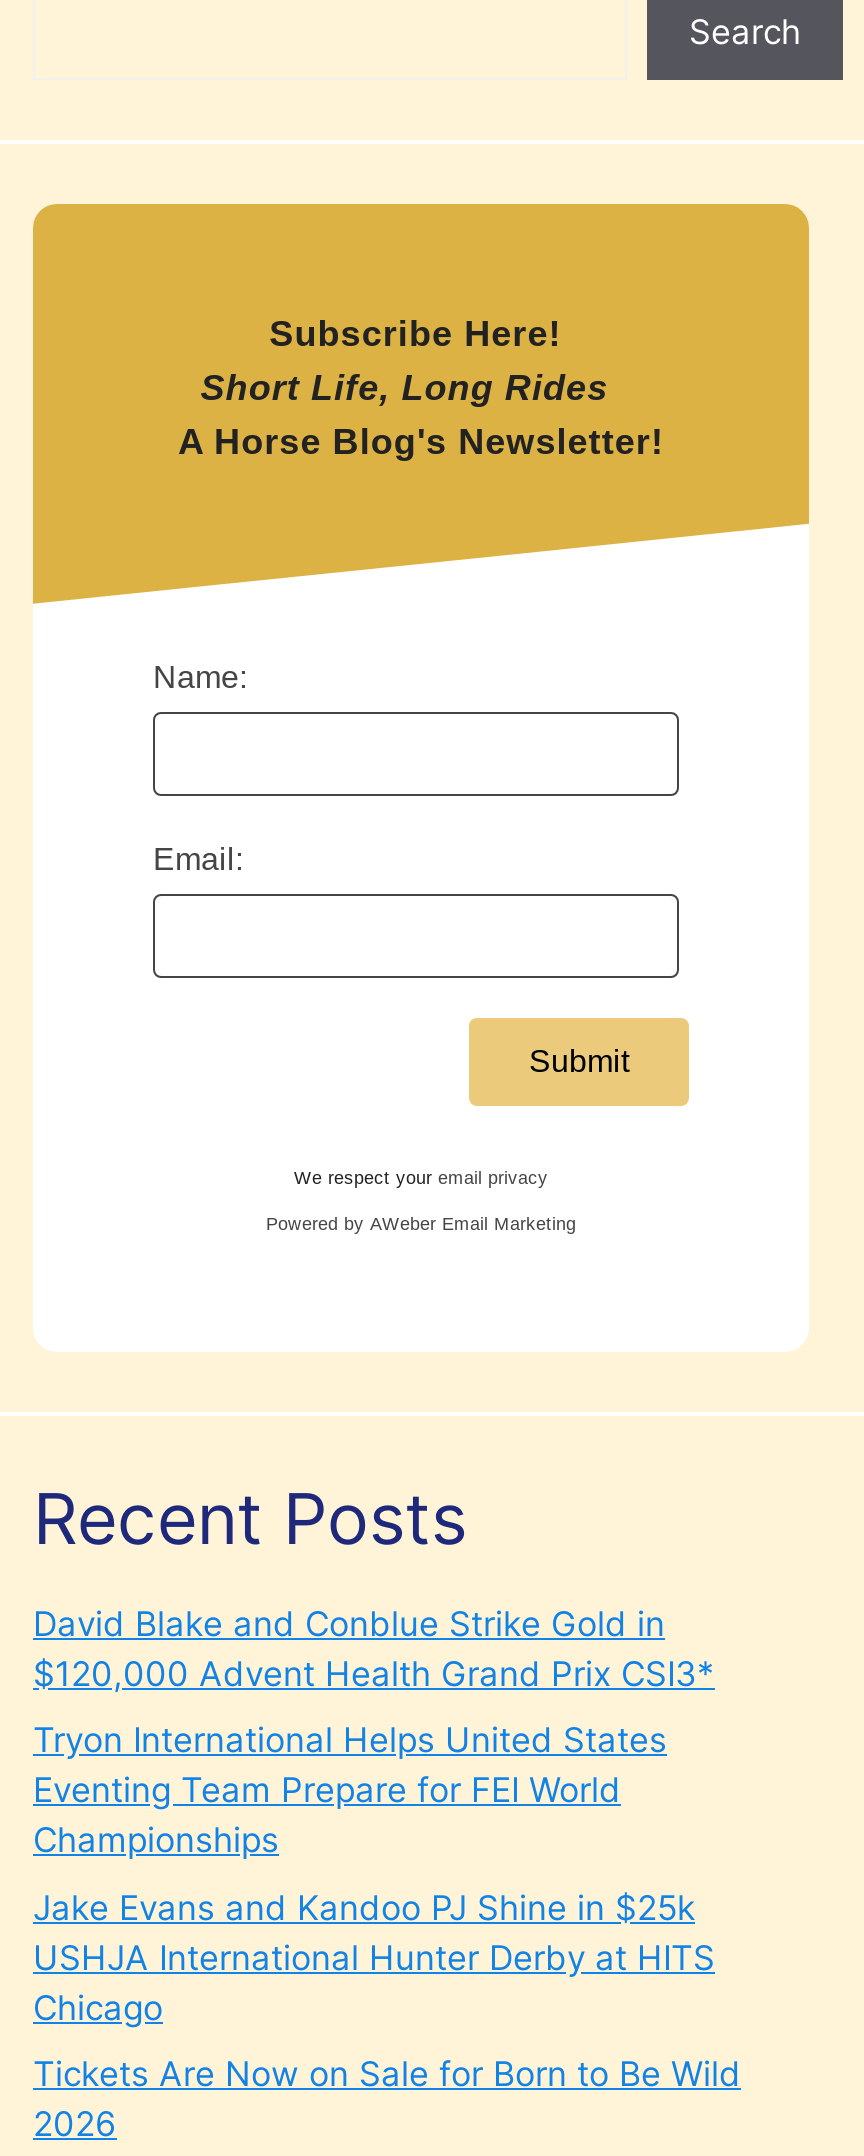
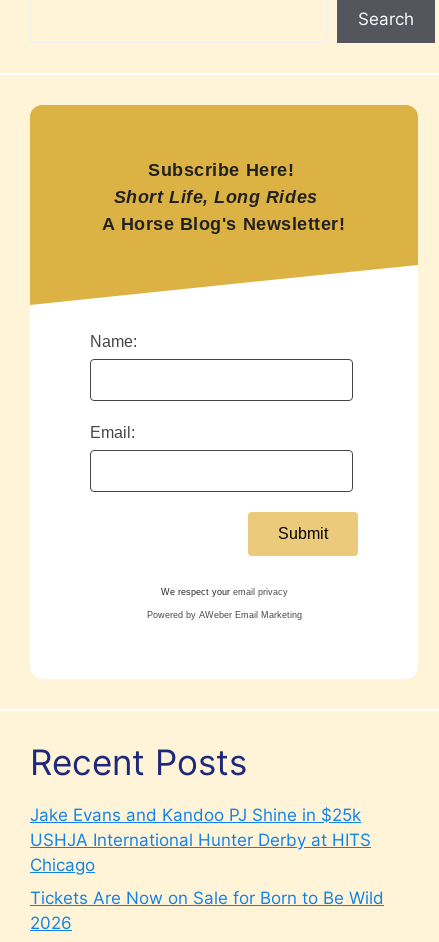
- David Blake and Conblue Strike Gold in
- $120,000 Advent Health Grand Prix CSI3*
- Tryon International Helps United States
- Eventing Team Prepare for FEI World
- Championships
